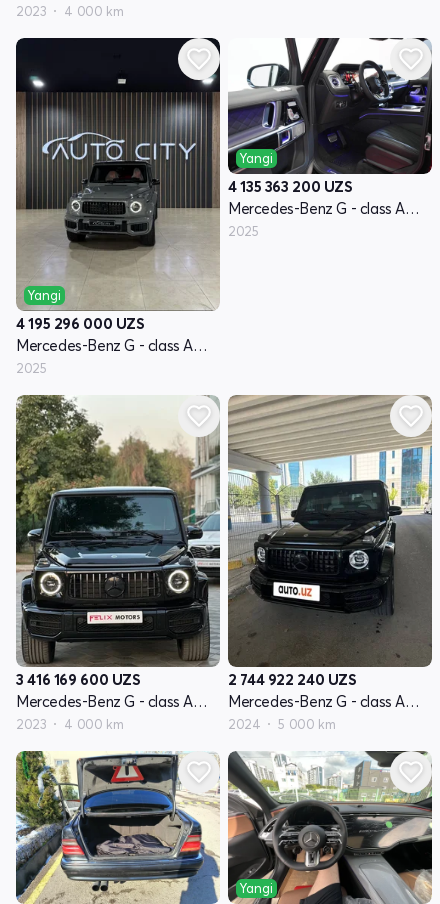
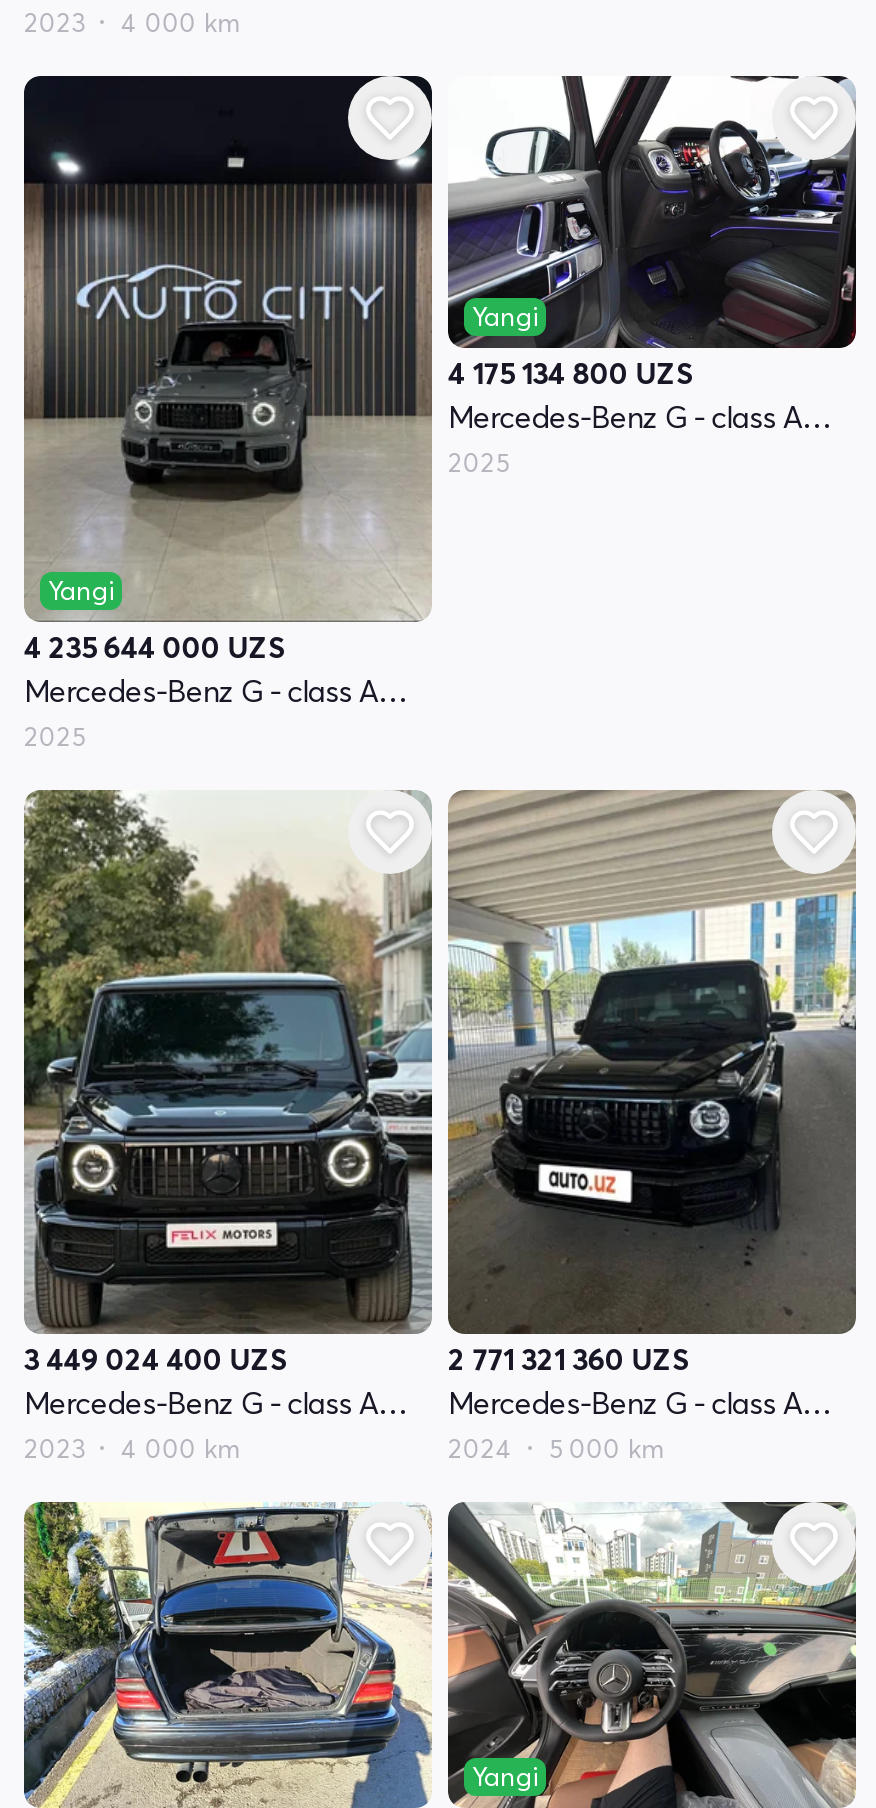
- 4 135 363 200 UZS
+ 4 175 134 800 UZS

- 4 195 296 000 UZS
+ 4 235 644 000 UZS

- 3 416 169 600 UZS
+ 3 449 024 400 UZS

- 2 744 922 240 UZS
+ 2 771 321 360 UZS
